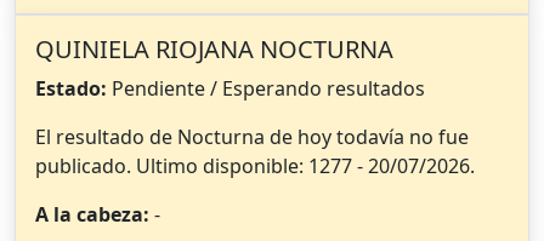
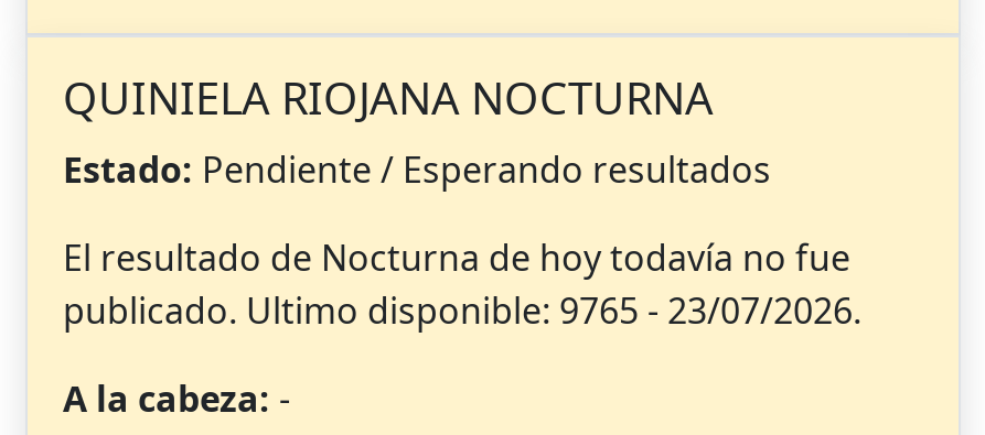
- publicado. Ultimo disponible: 1277 - 20/07/2026.
+ publicado. Ultimo disponible: 9765 - 23/07/2026.
